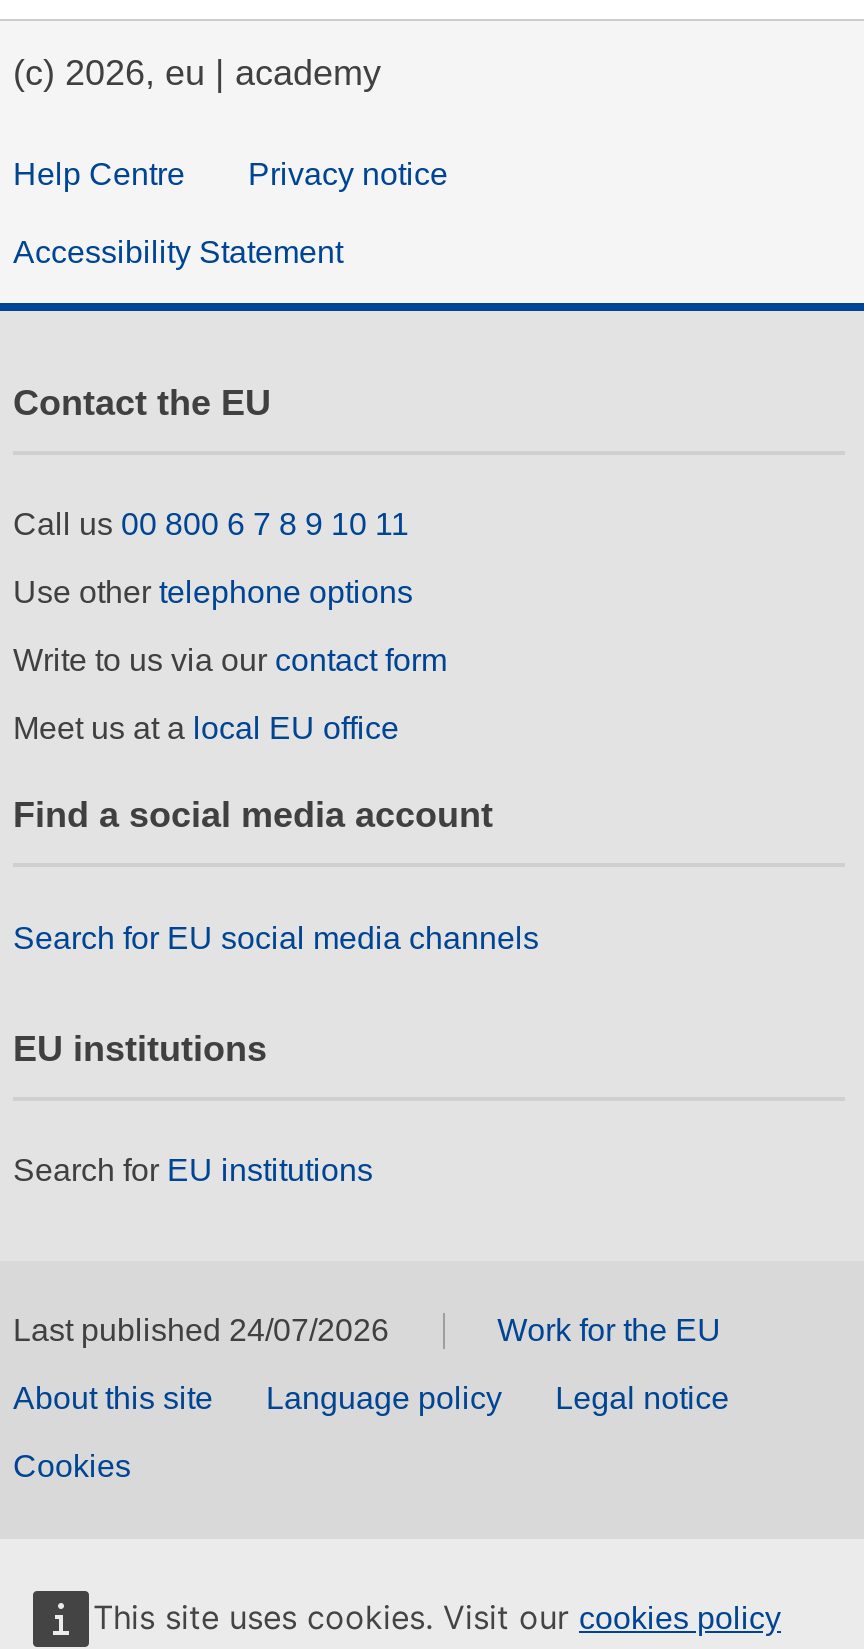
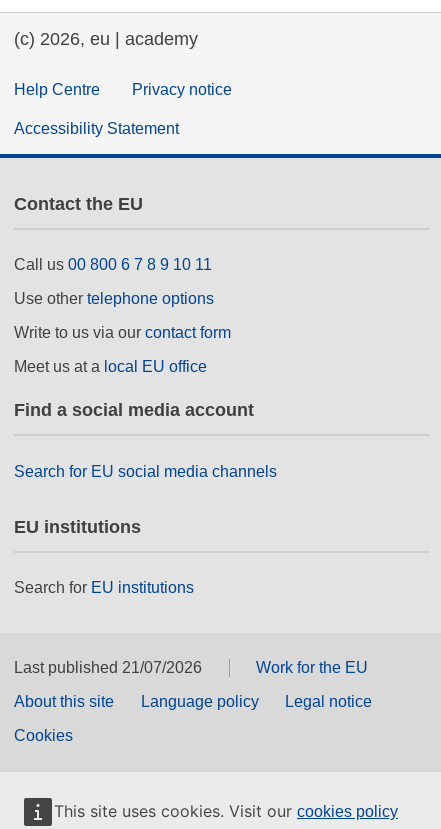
- Last published 24/07/2026
+ Last published 21/07/2026
